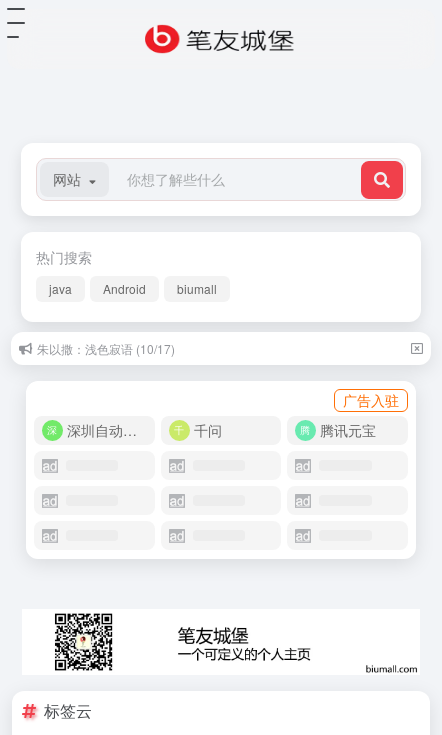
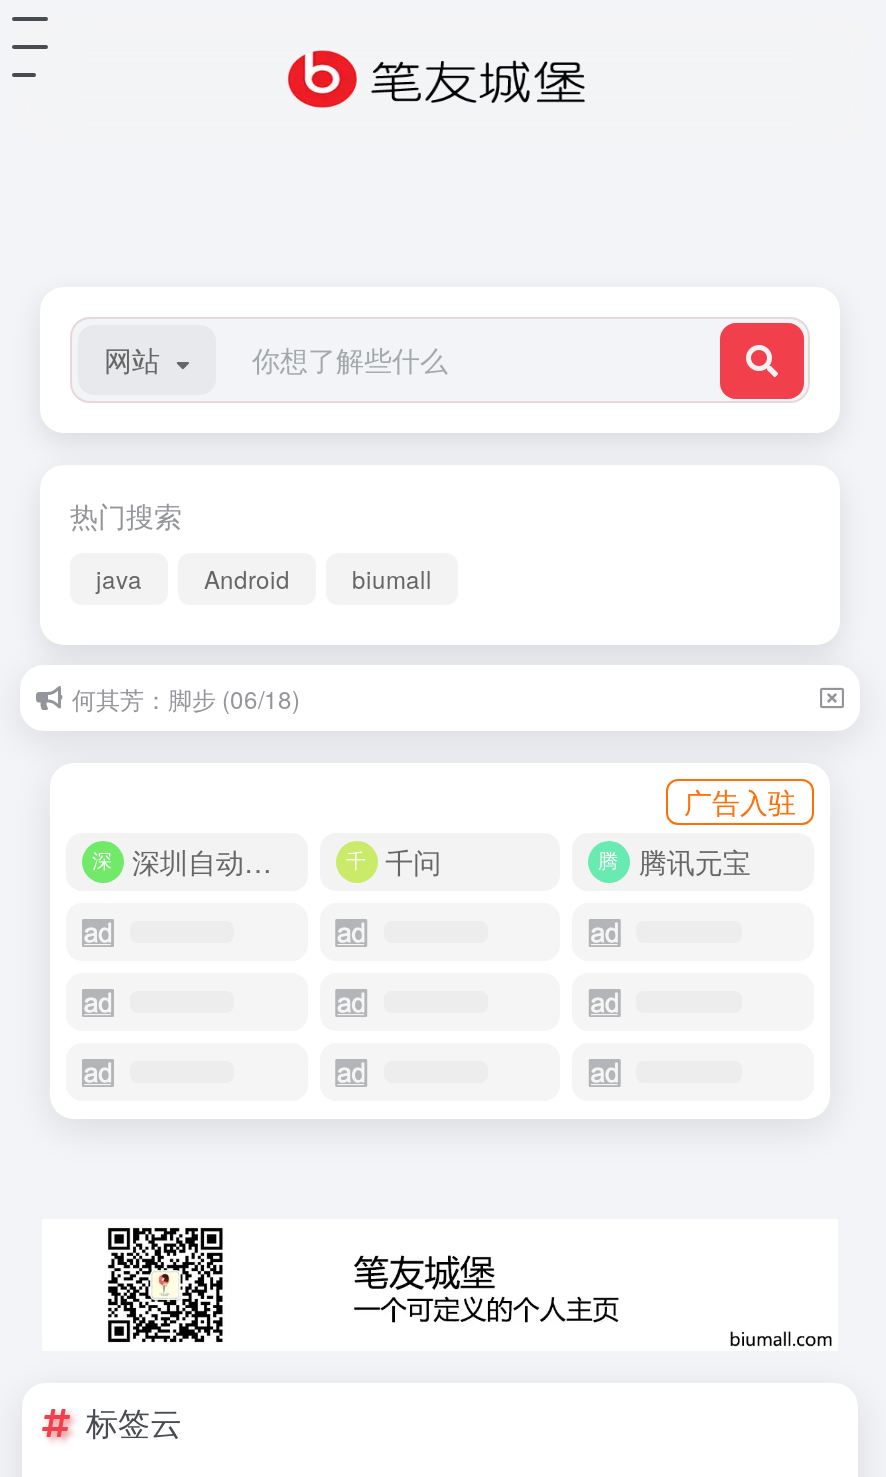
- 朱以撒：浅色寂语 (10/17)
+ 何其芳：脚步 (06/18)
